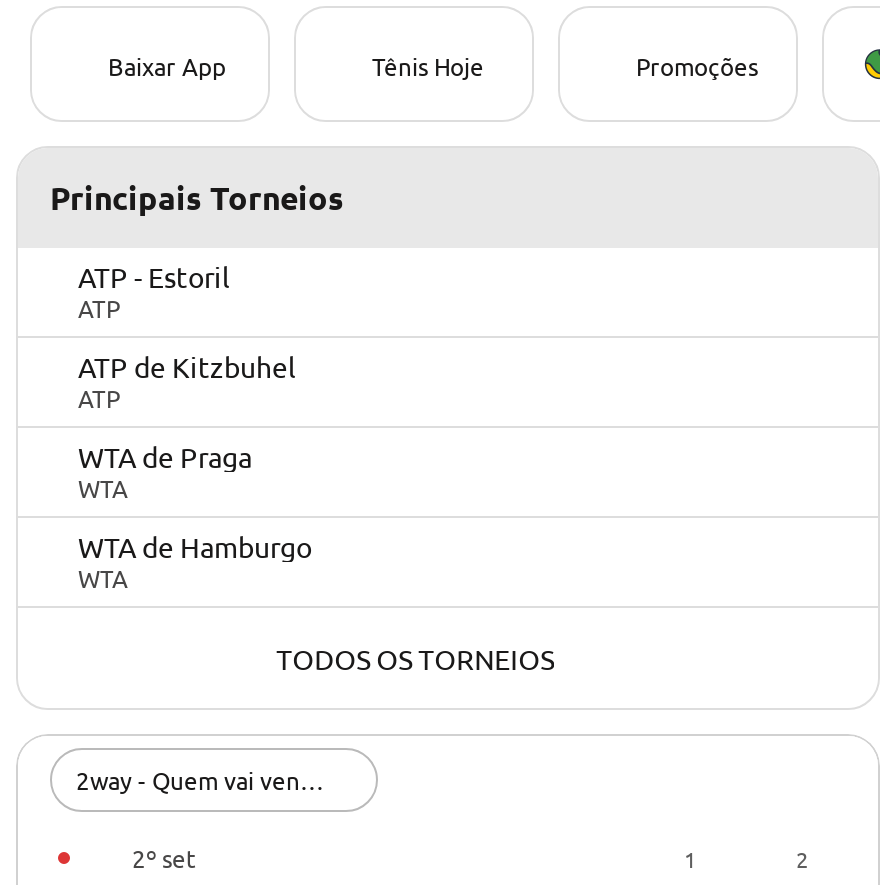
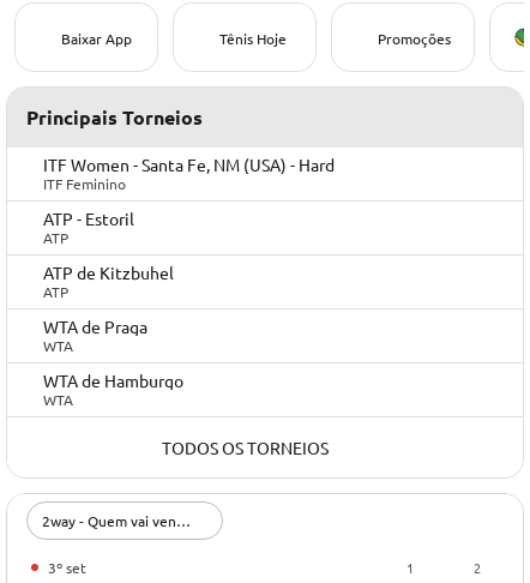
+ ITF Women - Santa Fe, NM (USA) - Hard
+ ITF Feminino

- 2º set
+ 3º set
